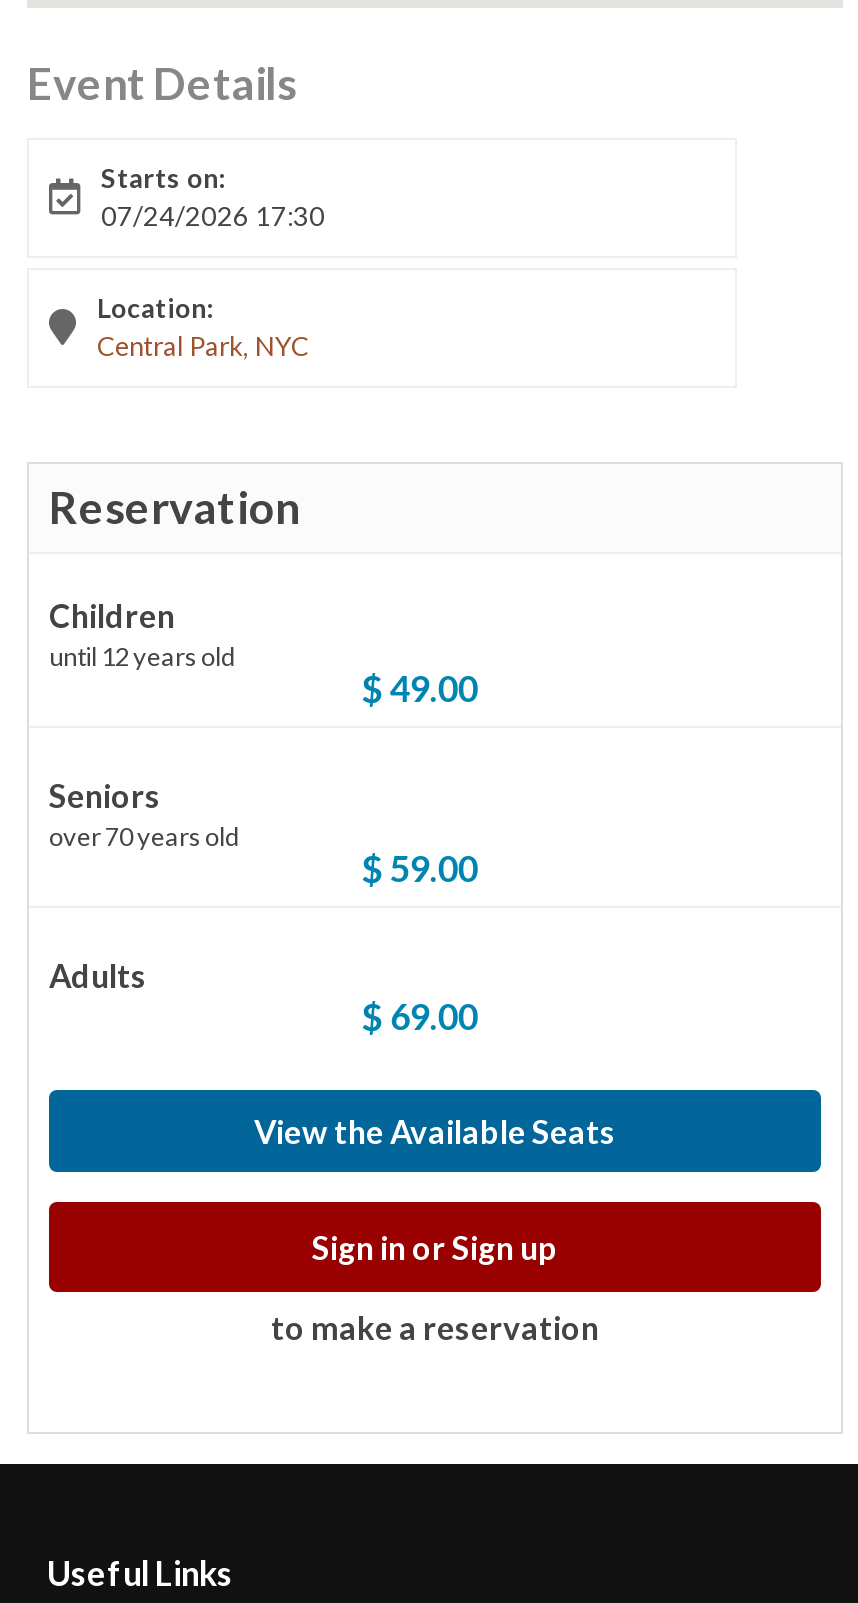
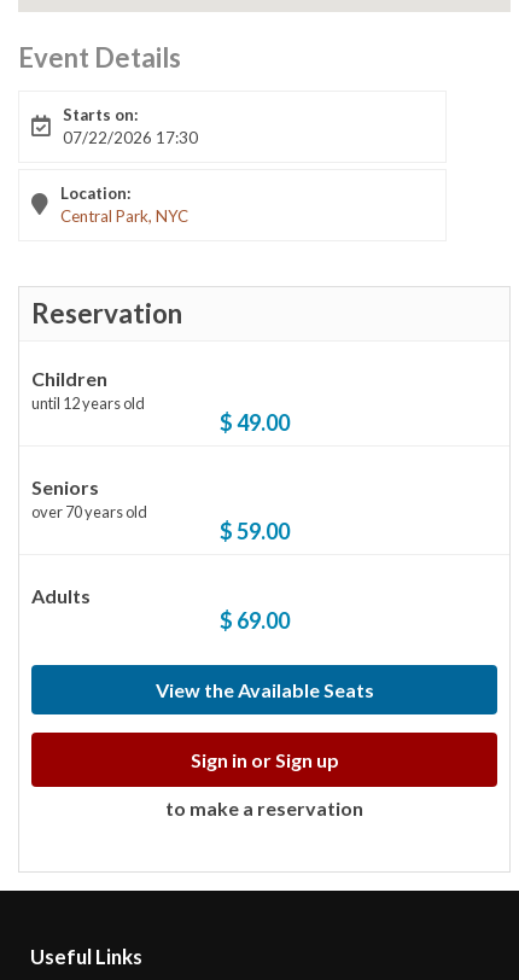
- 07/24/2026 17:30
+ 07/22/2026 17:30
